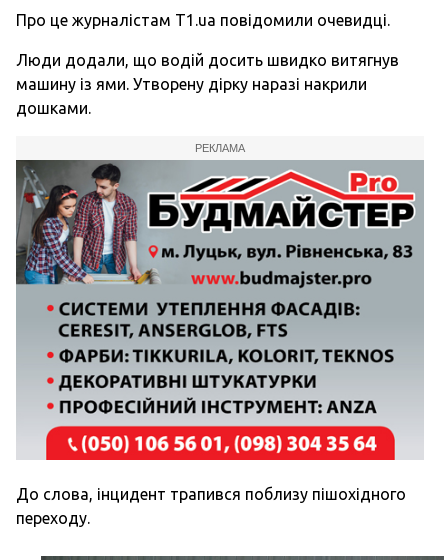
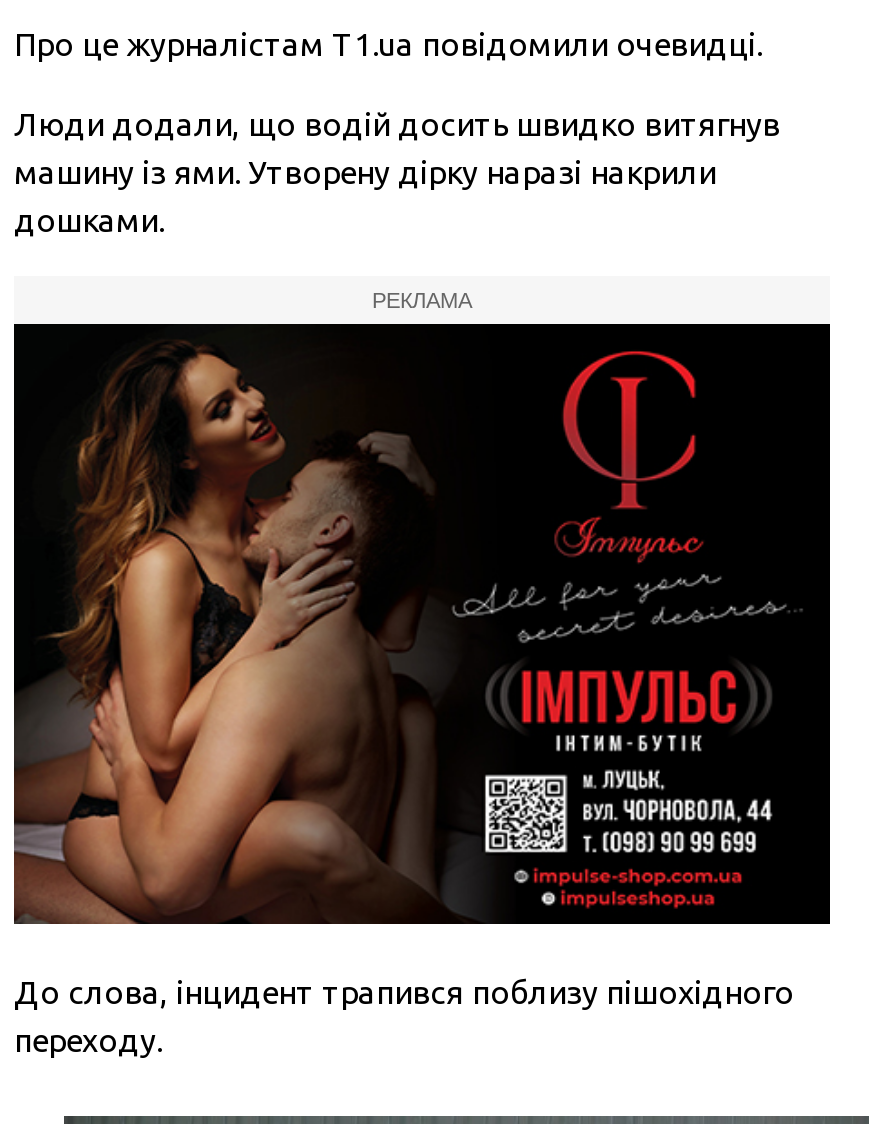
- [image]
+ [image]
